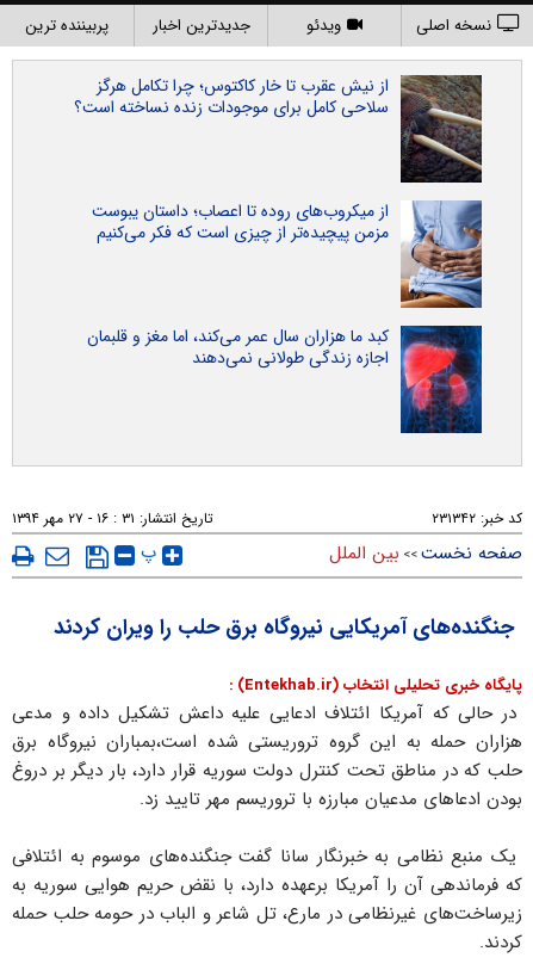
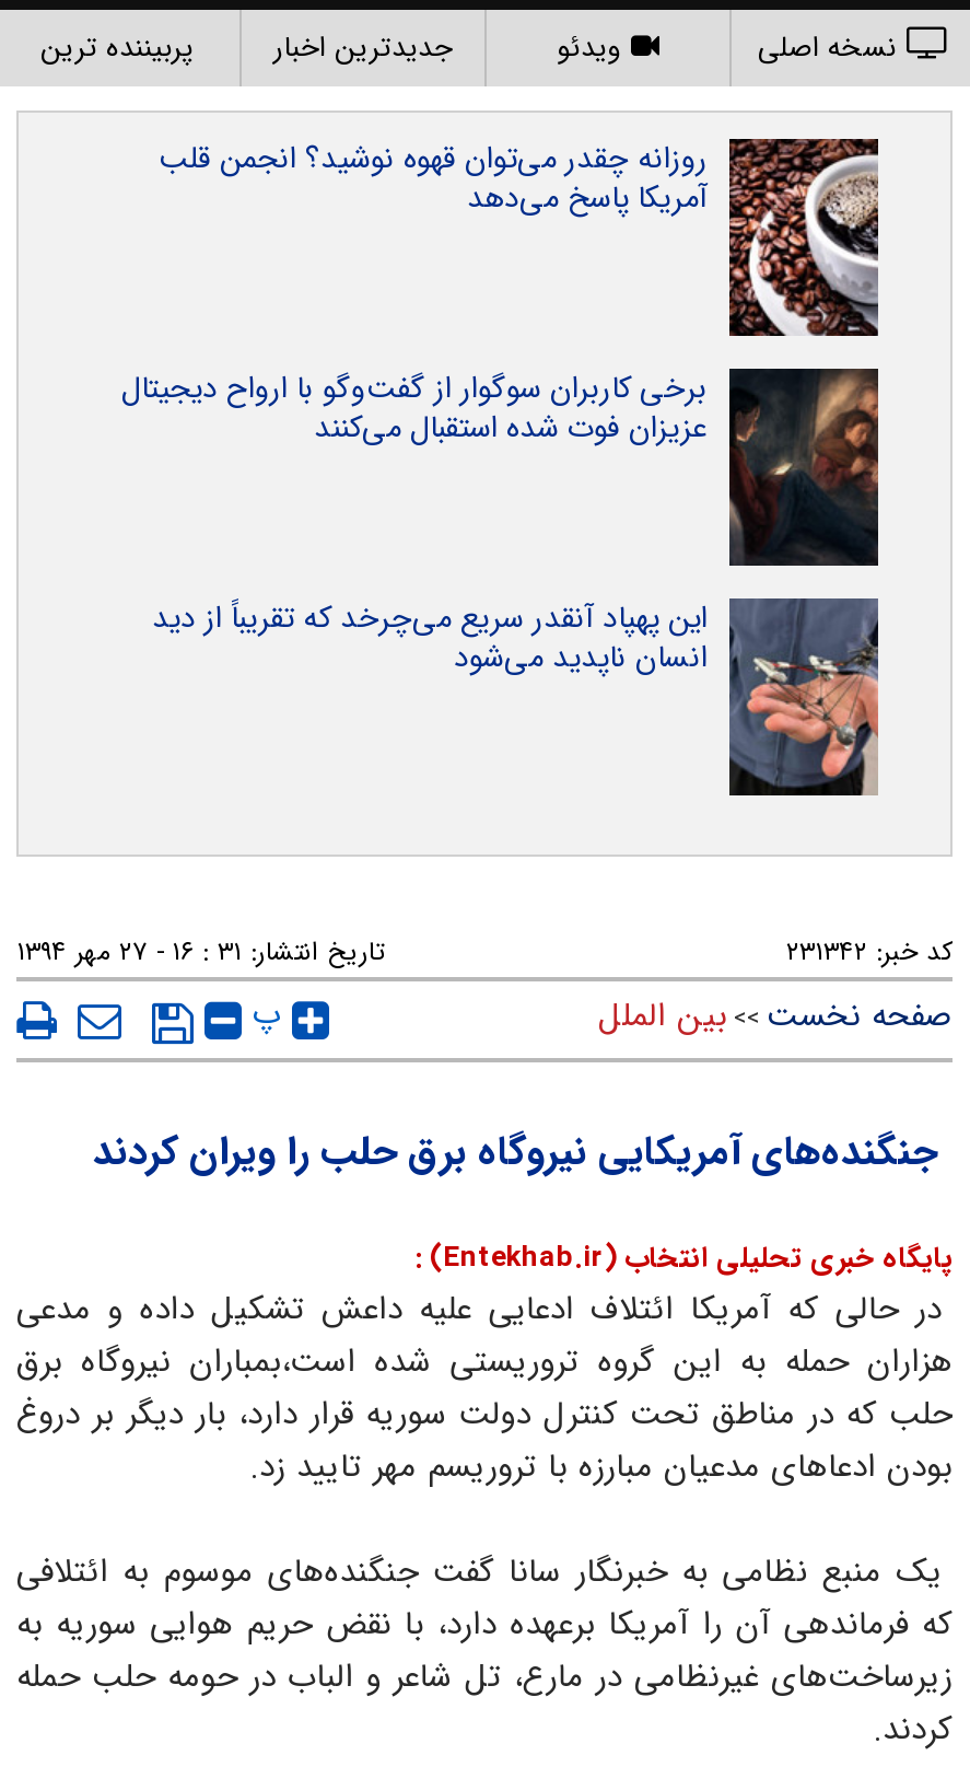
- [image]
- از نیش عقرب تا خار کاکتوس؛ چرا تکامل هرگز
- سلاحی کامل برای موجودات زنده نساخته است؟
+ [image]
+ روزانه چقدر می‌توان قهوه نوشید؟ انجمن قلب
+ آمریکا پاسخ می‌دهد

- [image]
- از میکروب‌های روده تا اعصاب؛ داستان یبوست
- مزمن پیچیده‌تر از چیزی است که فکر می‌کنیم
+ [image]
+ برخی کاربران سوگوار از گفت‌وگو با ارواح دیجیتال
+ عزیزان فوت شده استقبال می‌کنند

- [image]
- کبد ما هزاران سال عمر می‌کند، اما مغز و قلبمان
- اجازه زندگی طولانی نمی‌دهند
+ [image]
+ این پهپاد آنقدر سریع می‌چرخد که تقریباً از دید
+ انسان ناپدید می‌شود
